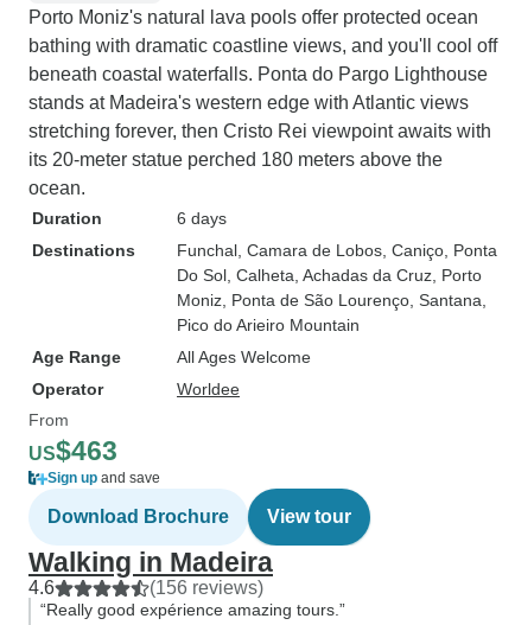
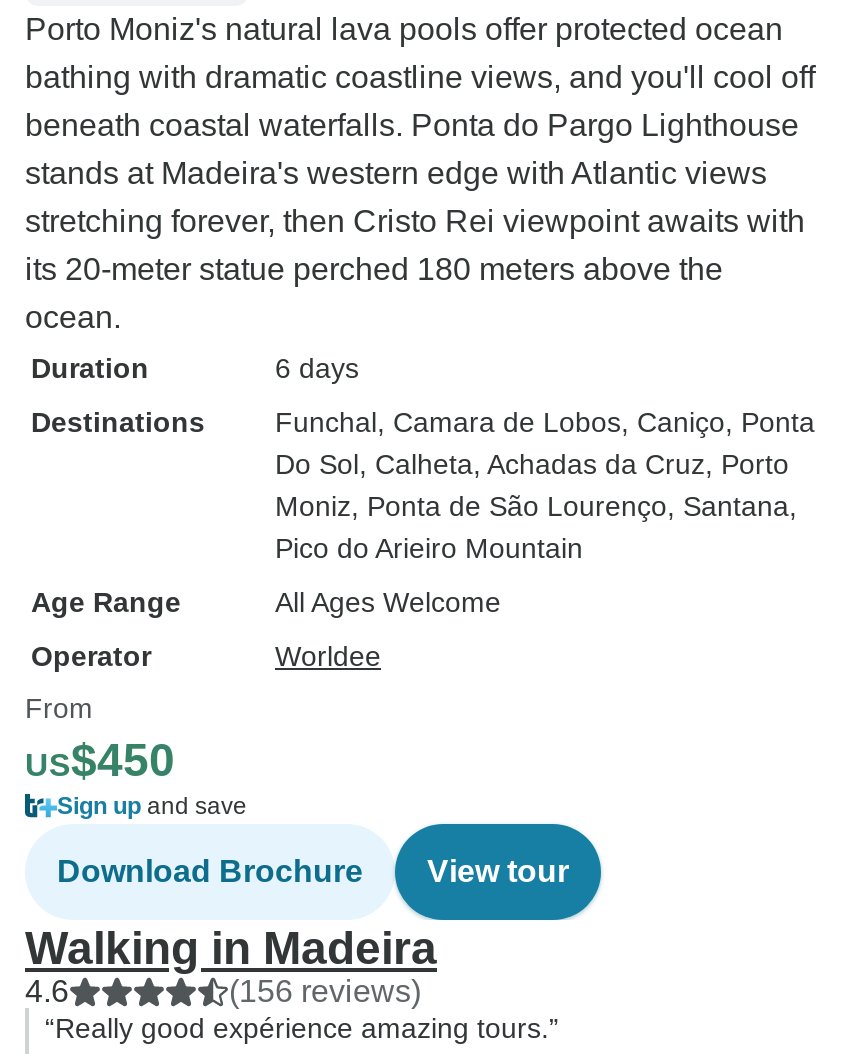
- US$463
+ US$450
